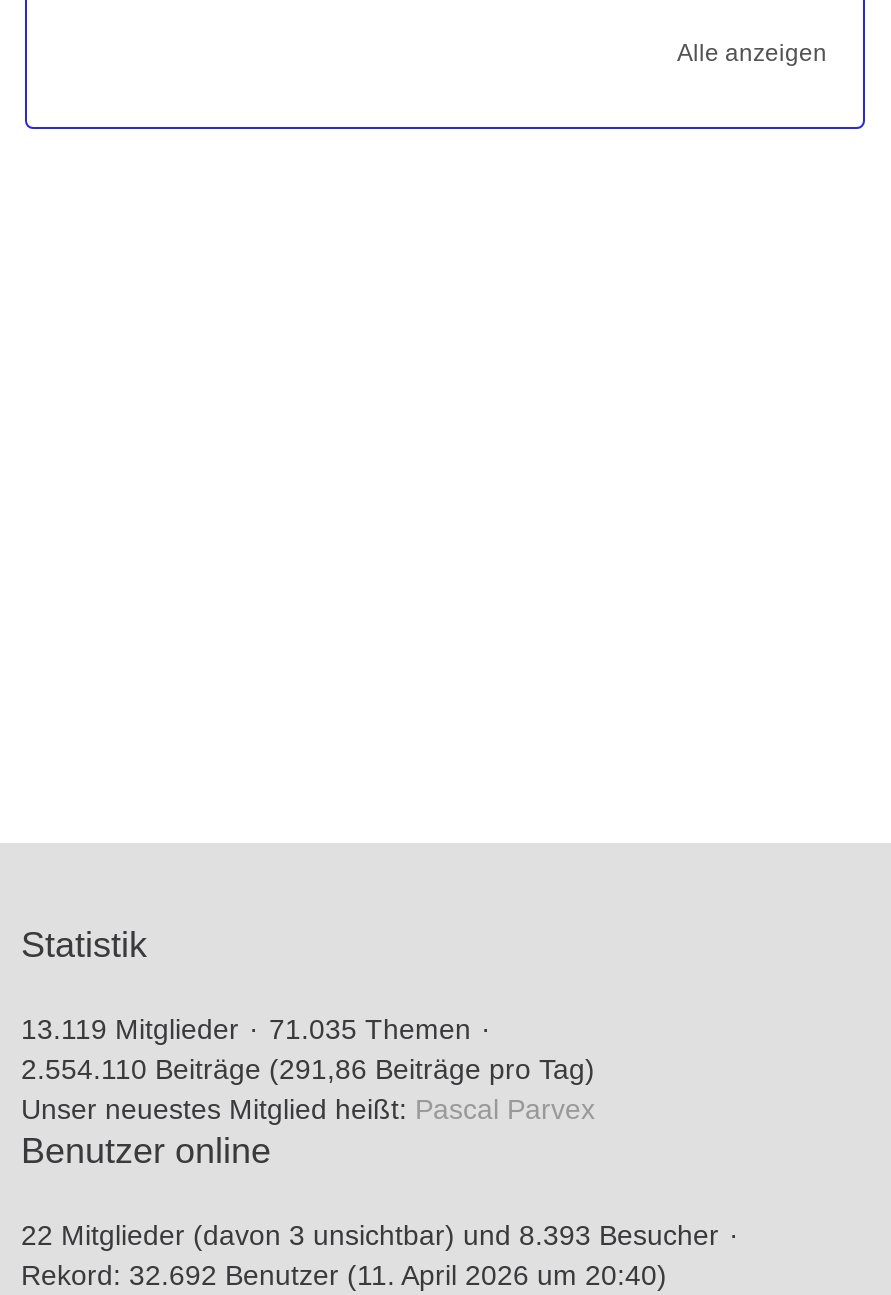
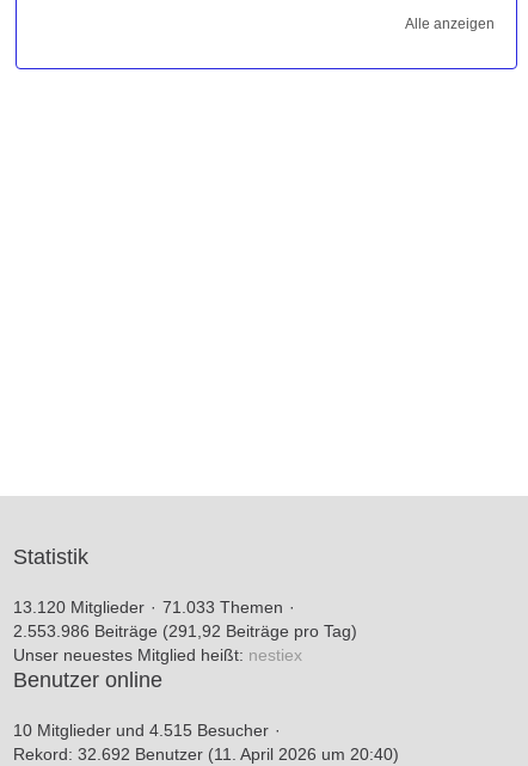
- 13.119 Mitglieder
- 71.035 Themen
- 2.554.110 Beiträge (291,86 Beiträge pro Tag)
- Unser neuestes Mitglied heißt: Pascal Parvex
+ 13.120 Mitglieder
+ 71.033 Themen
+ 2.553.986 Beiträge (291,92 Beiträge pro Tag)
+ Unser neuestes Mitglied heißt: nestiex

- 22 Mitglieder (davon 3 unsichtbar) und 8.393 Besucher
+ 10 Mitglieder und 4.515 Besucher
